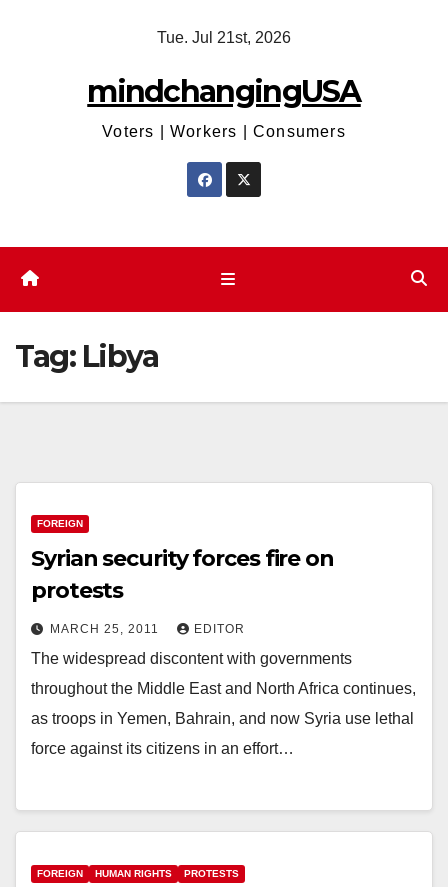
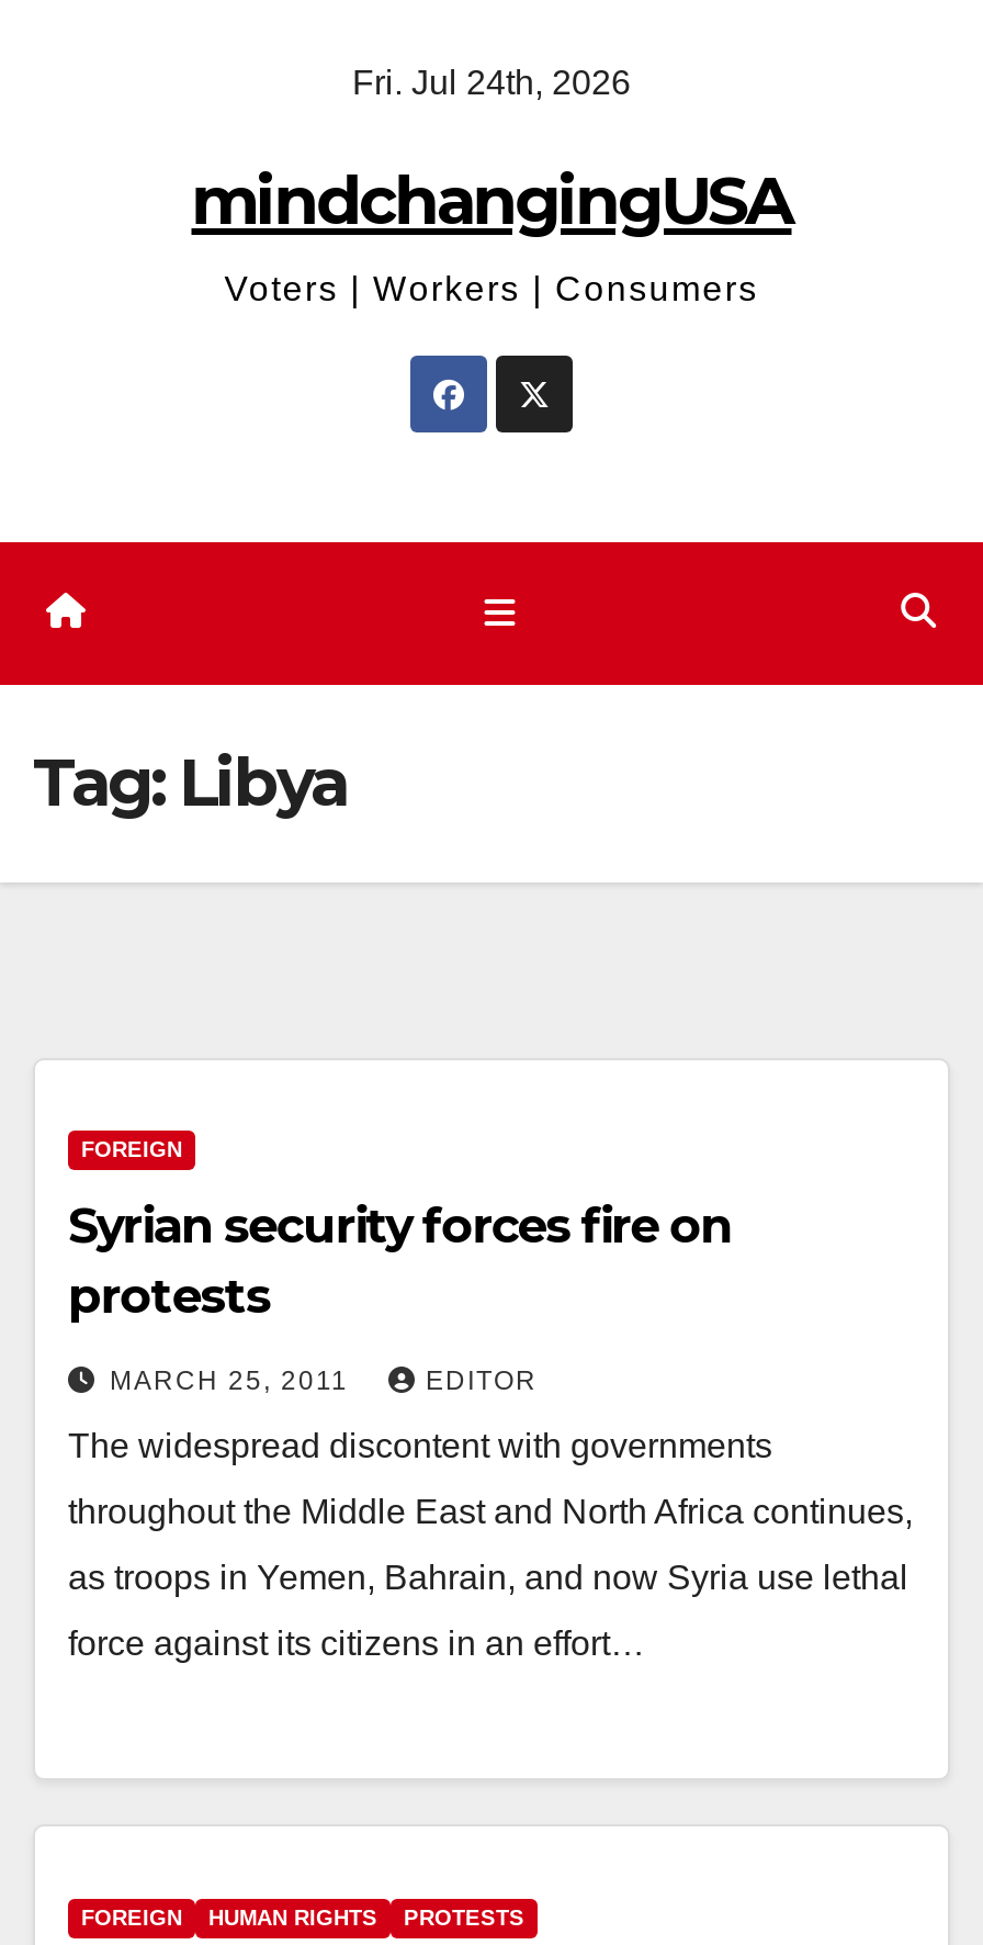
- Tue. Jul 21st, 2026
+ Fri. Jul 24th, 2026
